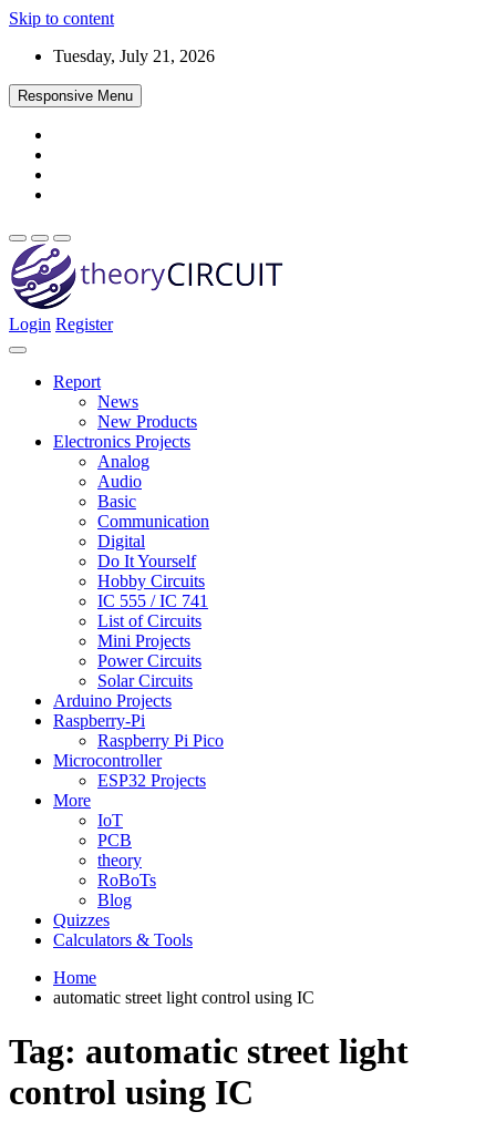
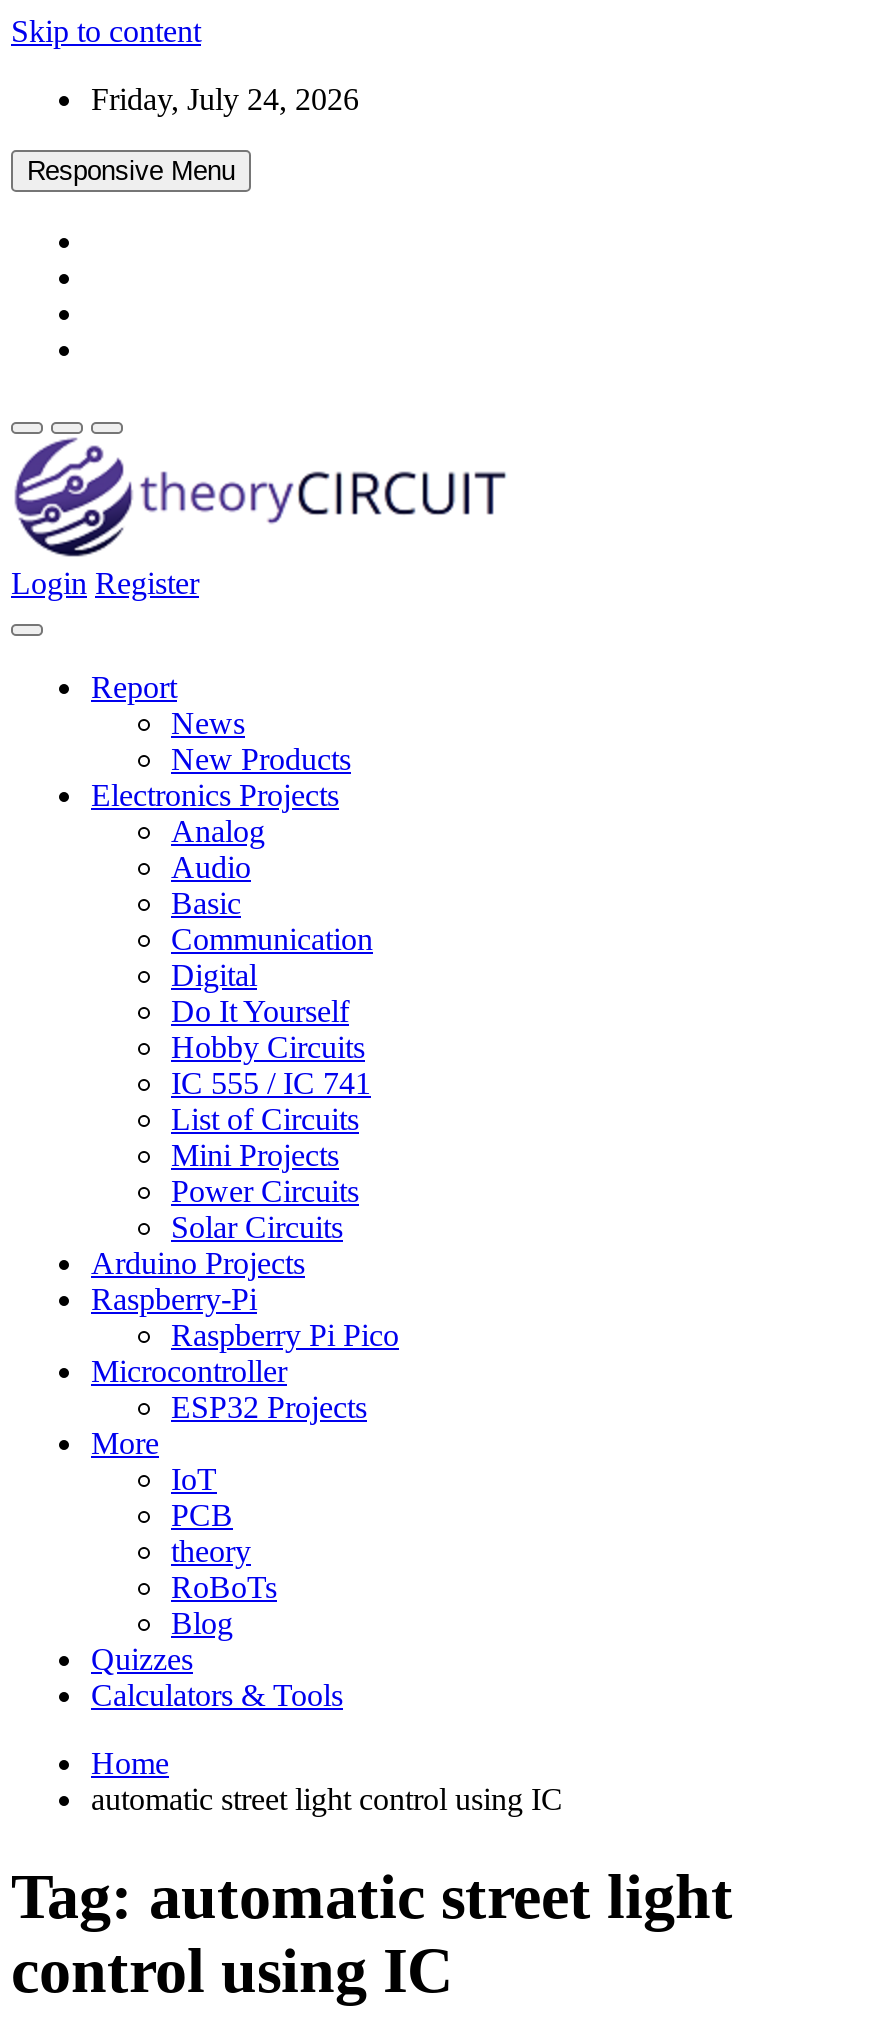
- Tuesday, July 21, 2026
+ Friday, July 24, 2026
